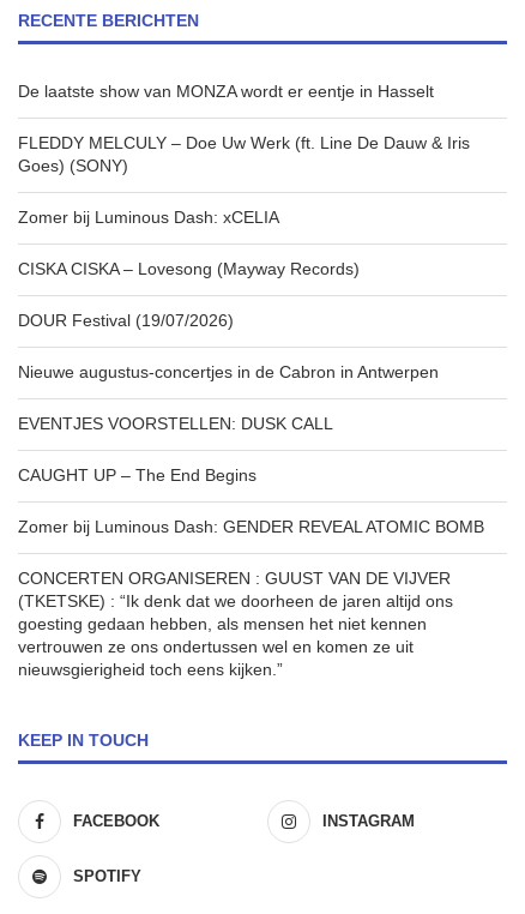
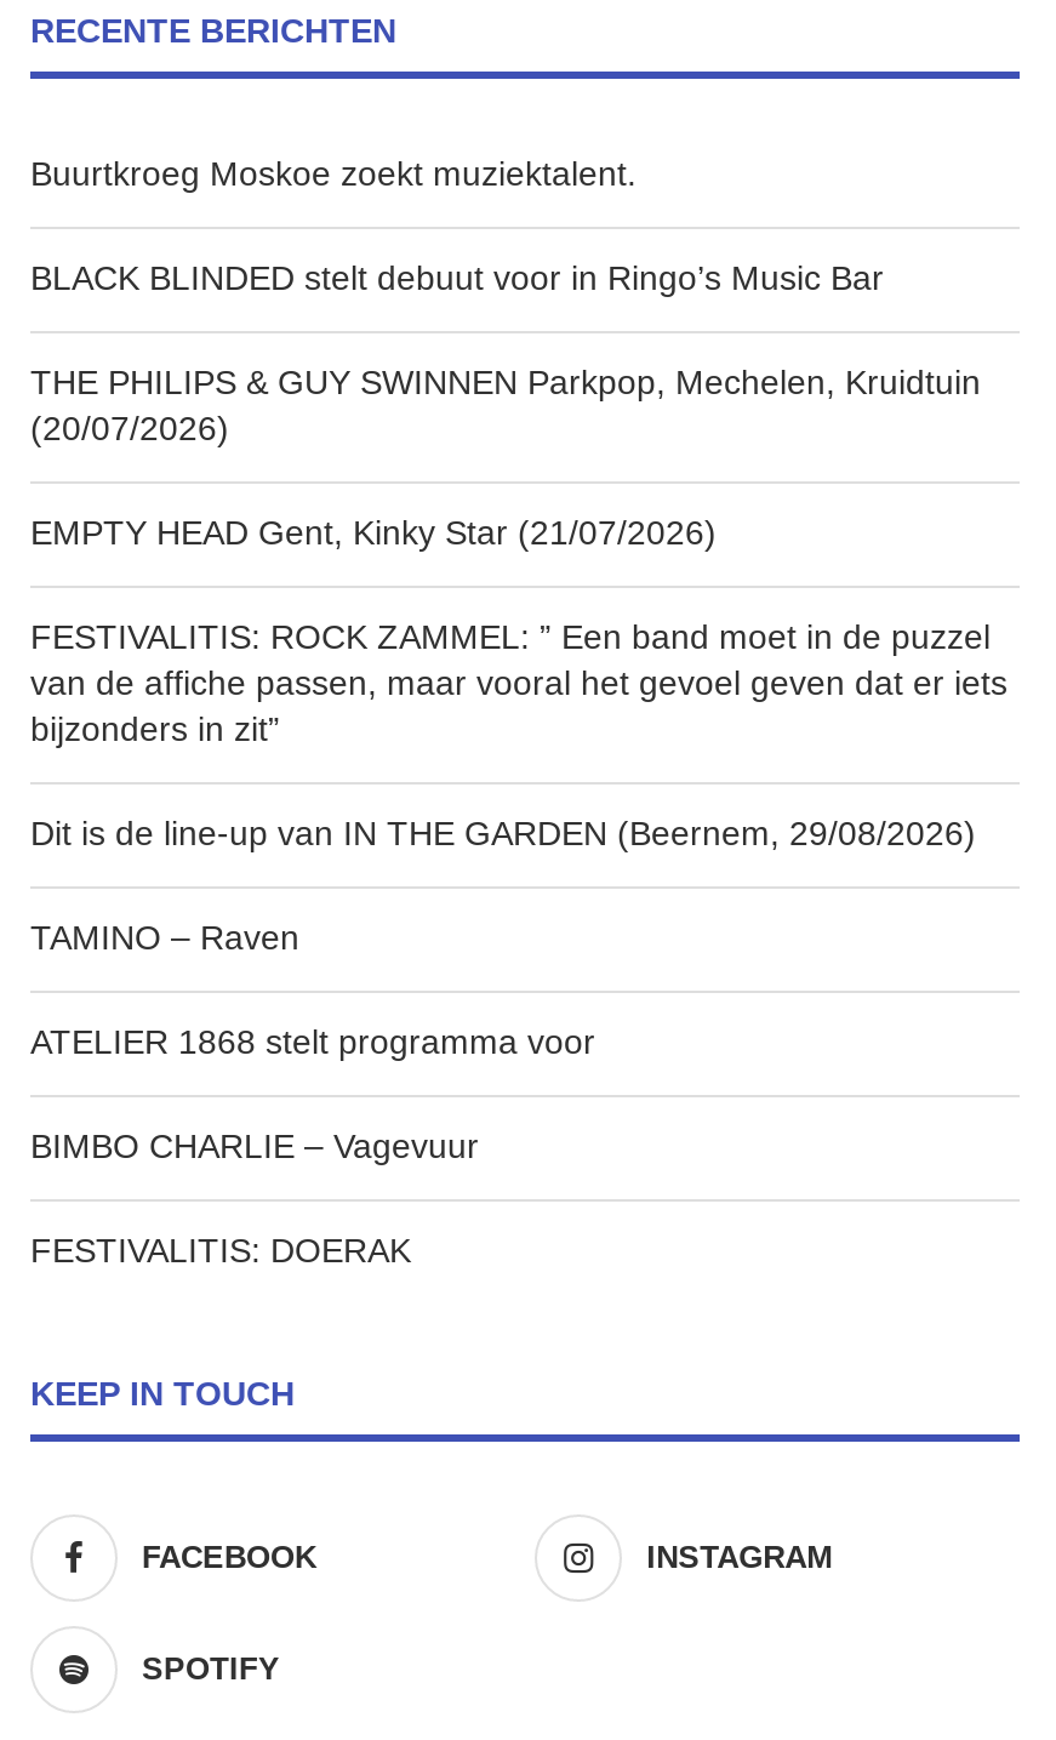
- De laatste show van MONZA wordt er eentje in Hasselt
+ Buurtkroeg Moskoe zoekt muziektalent.

- FLEDDY MELCULY – Doe Uw Werk (ft. Line De Dauw & Iris
- Goes) (SONY)
+ BLACK BLINDED stelt debuut voor in Ringo’s Music Bar

- Zomer bij Luminous Dash: xCELIA
+ THE PHILIPS & GUY SWINNEN Parkpop, Mechelen, Kruidtuin
+ (20/07/2026)

- CISKA CISKA – Lovesong (Mayway Records)
+ EMPTY HEAD Gent, Kinky Star (21/07/2026)

- DOUR Festival (19/07/2026)
+ FESTIVALITIS: ROCK ZAMMEL: ” Een band moet in de puzzel
+ van de affiche passen, maar vooral het gevoel geven dat er iets
+ bijzonders in zit”

- Nieuwe augustus-concertjes in de Cabron in Antwerpen
+ Dit is de line-up van IN THE GARDEN (Beernem, 29/08/2026)

- EVENTJES VOORSTELLEN: DUSK CALL
+ TAMINO – Raven

- CAUGHT UP – The End Begins
+ ATELIER 1868 stelt programma voor

- Zomer bij Luminous Dash: GENDER REVEAL ATOMIC BOMB
+ BIMBO CHARLIE – Vagevuur

- CONCERTEN ORGANISEREN : GUUST VAN DE VIJVER
- (TKETSKE) : “Ik denk dat we doorheen de jaren altijd ons
- goesting gedaan hebben, als mensen het niet kennen
- vertrouwen ze ons ondertussen wel en komen ze uit
- nieuwsgierigheid toch eens kijken.”
+ FESTIVALITIS: DOERAK
